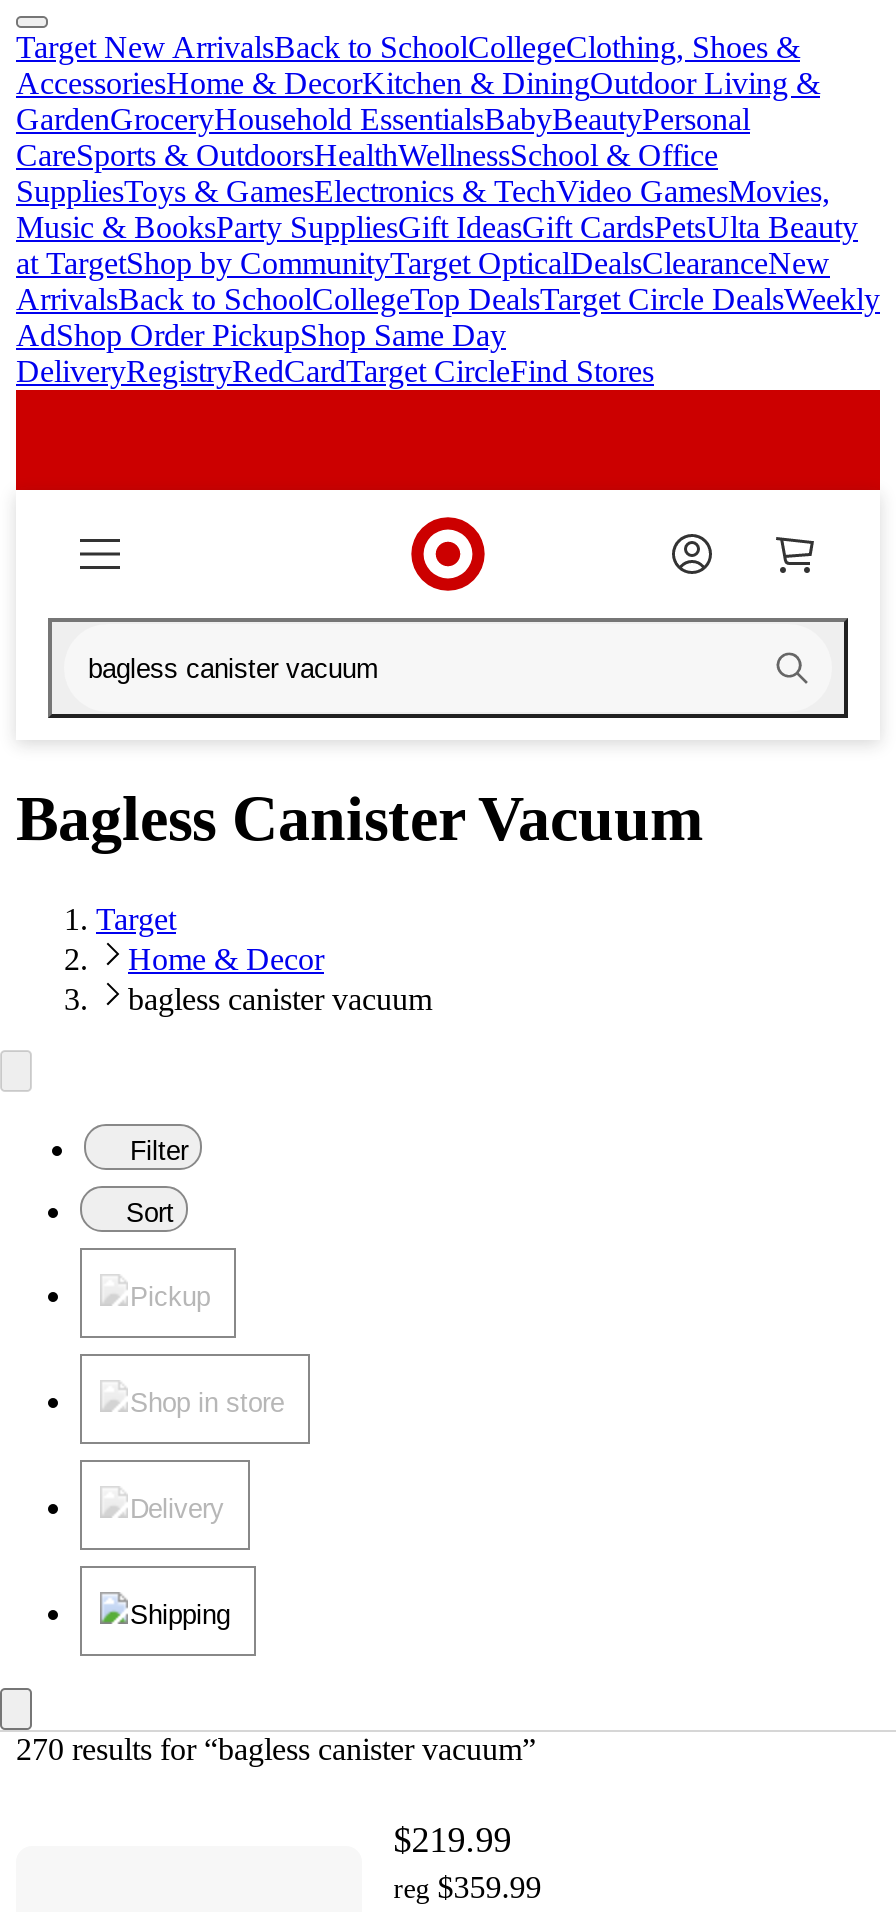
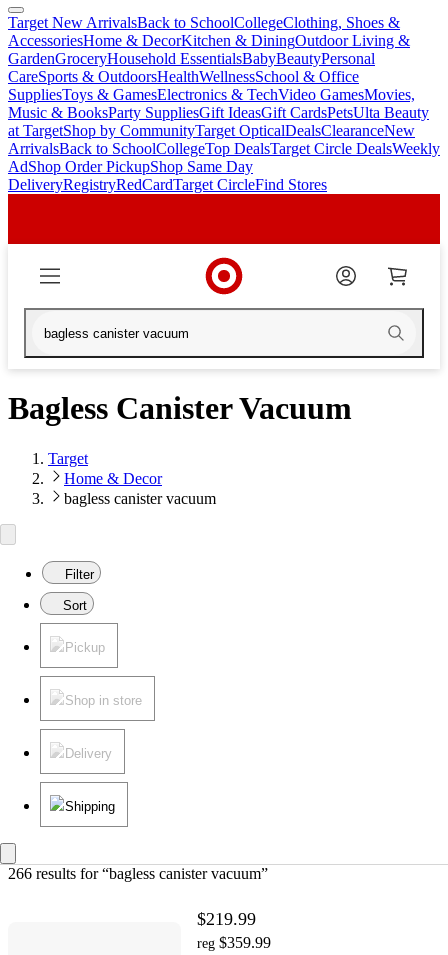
- 270 results for “bagless canister vacuum”
+ 266 results for “bagless canister vacuum”
